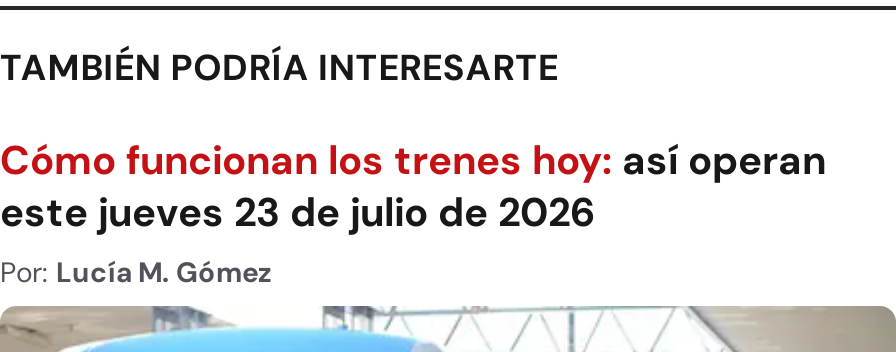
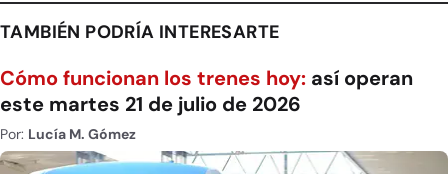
- este jueves 23 de julio de 2026
+ este martes 21 de julio de 2026
